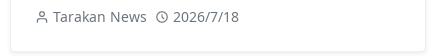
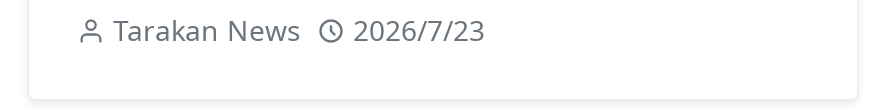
- Tarakan News 2026/7/18
+ Tarakan News 2026/7/23
